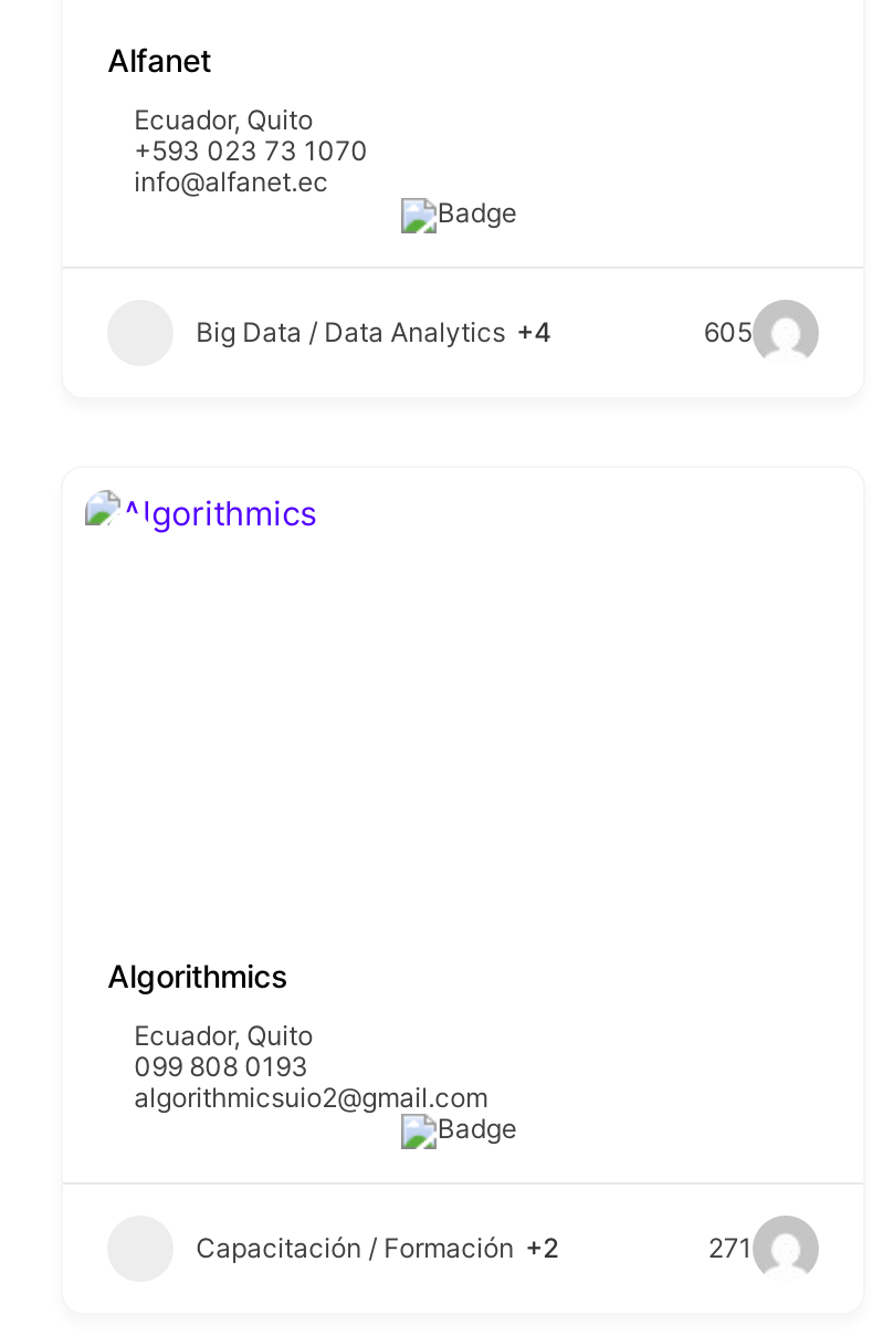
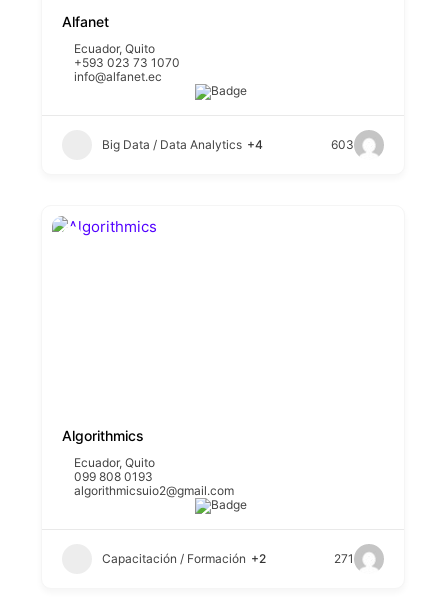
- 605
+ 603
